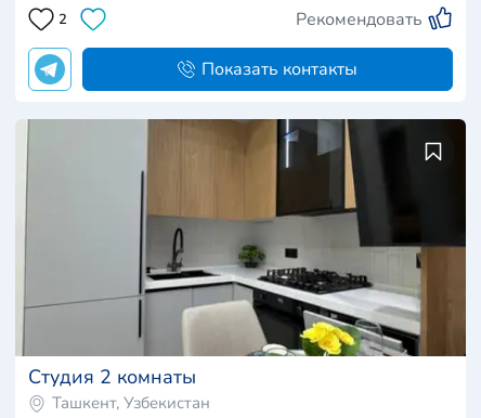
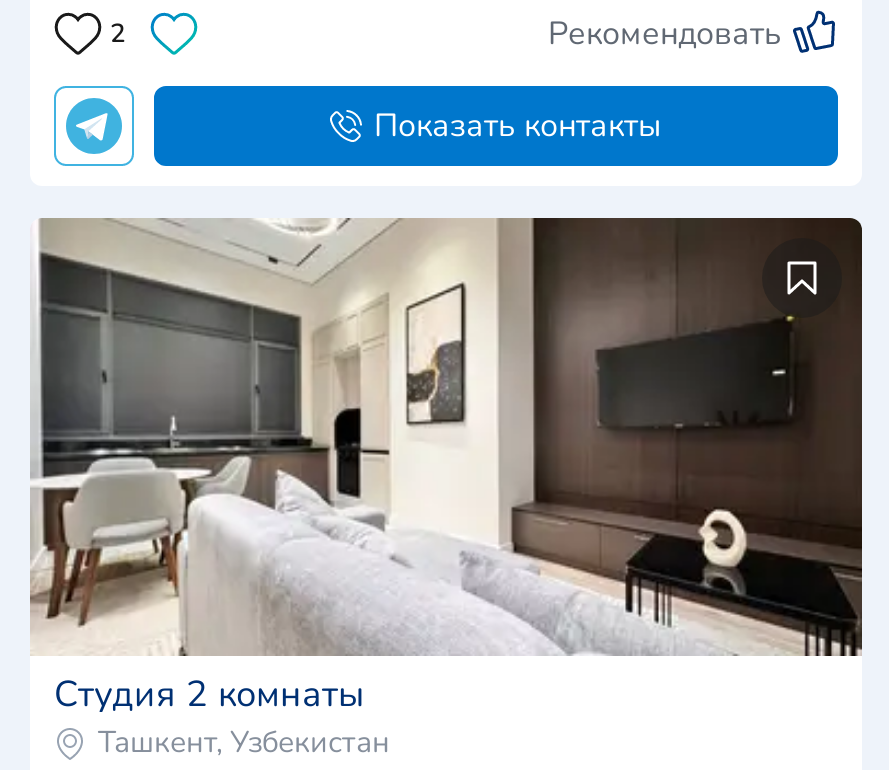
- [image]
+ [image]
